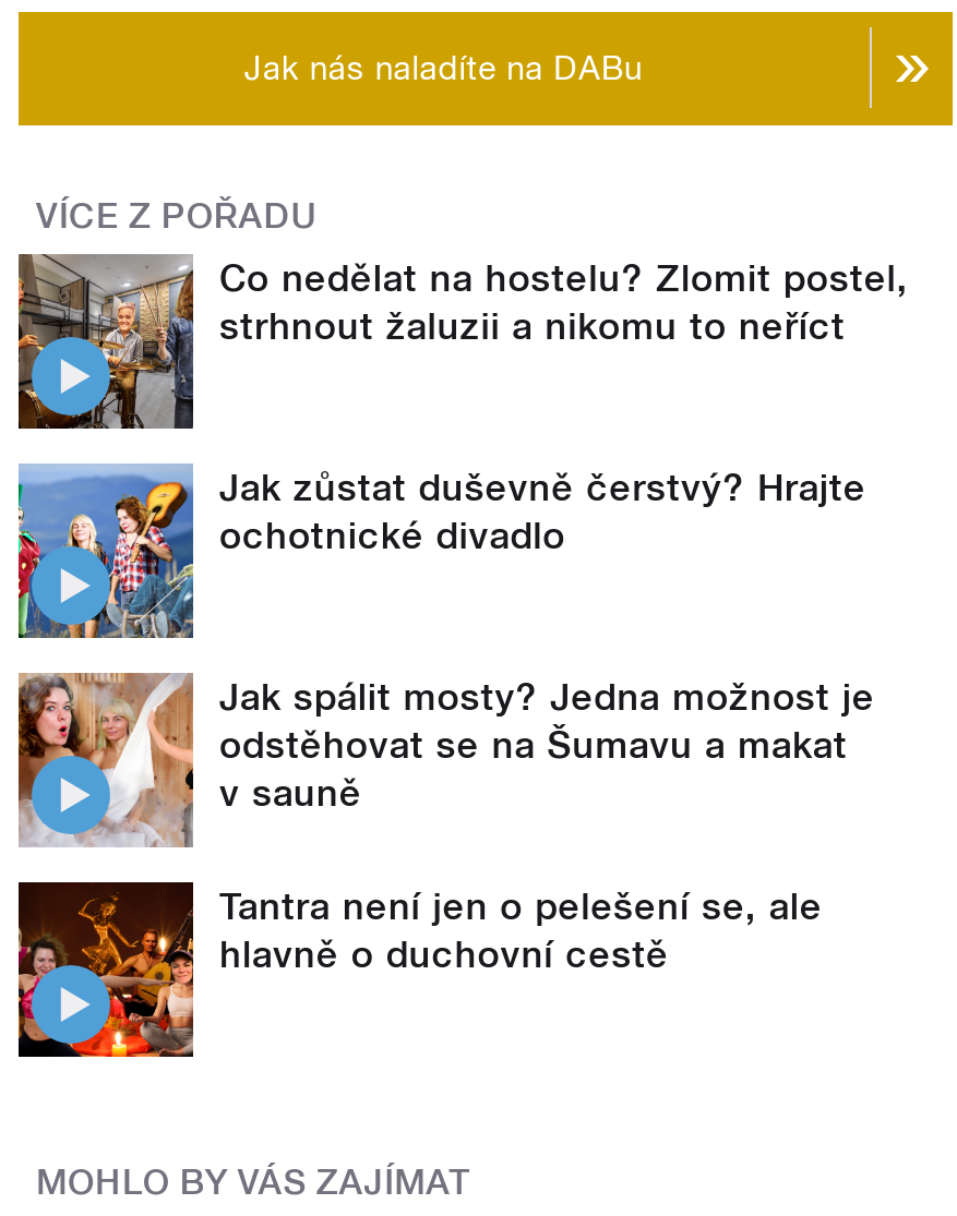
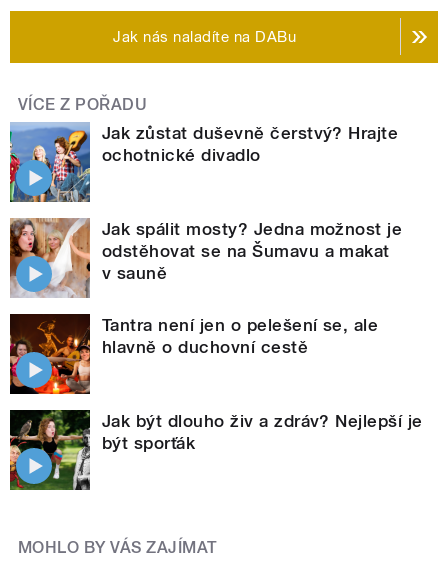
- [image]
- Co nedělat na hostelu? Zlomit postel,
- strhnout žaluzii a nikomu to neříct

moved up: [image] | Jak zůstat duševně čerstvý? Hrajte | ochotnické divadlo | Jak spálit mosty? Jedna možnost je | odstěhovat se na Šumavu a makat | v sauně | Tantra není jen o pelešení se, ale | hlavně o duchovní cestě

+ [image]
+ Jak být dlouho živ a zdráv? Nejlepší je
+ být sporťák
